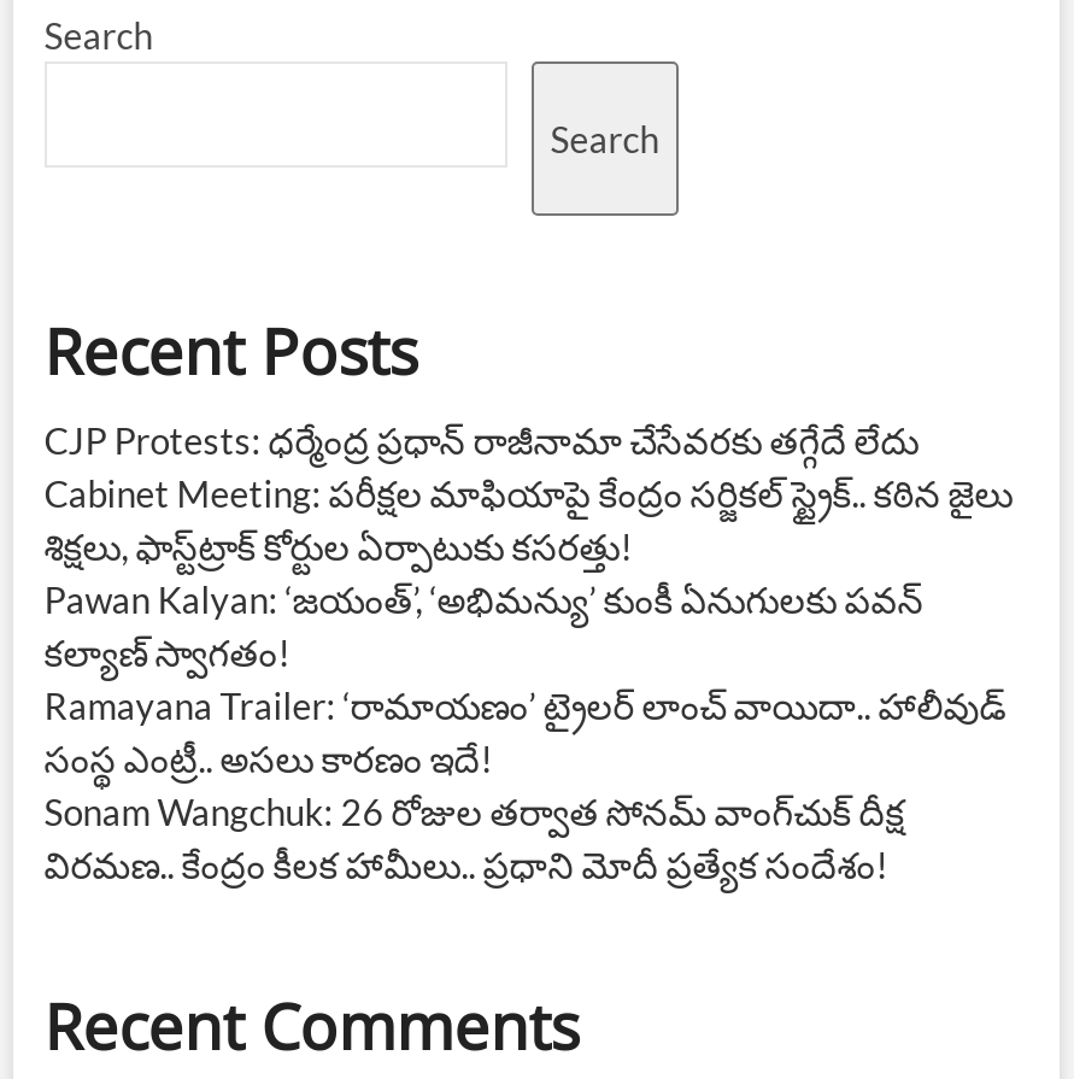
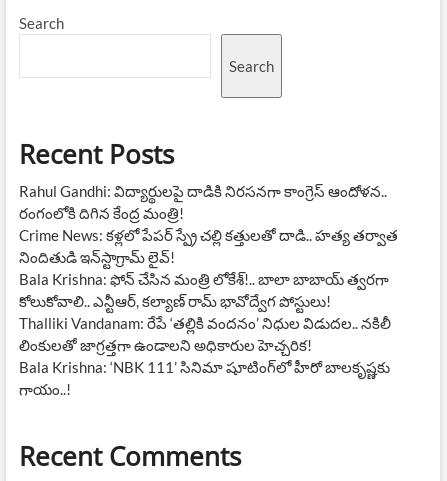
- CJP Protests: ధర్మేంద్ర ప్రధాన్ రాజీనామా చేసేవరకు తగ్గేదే లేదు
- Cabinet Meeting: పరీక్షల మాఫియాపై కేంద్రం సర్జికల్ స్ట్రైక్.. కఠిన జైలు
- శిక్షలు, ఫాస్ట్‌ట్రాక్ కోర్టుల ఏర్పాటుకు కసరత్తు!
- Pawan Kalyan: ‘జయంత్’, ‘అభిమన్యు’ కుంకీ ఏనుగులకు పవన్
- కల్యాణ్ స్వాగతం!
- Ramayana Trailer: ‘రామాయణం’ ట్రైలర్ లాంచ్ వాయిదా.. హాలీవుడ్
- సంస్థ ఎంట్రీ.. అసలు కారణం ఇదే!
- Sonam Wangchuk: 26 రోజుల తర్వాత సోనమ్ వాంగ్‌చుక్ దీక్ష
- విరమణ.. కేంద్రం కీలక హామీలు.. ప్రధాని మోదీ ప్రత్యేక సందేశం!
+ Rahul Gandhi: విద్యార్థులపై దాడికి నిరసనగా కాంగ్రెస్ ఆందోళన..
+ రంగంలోకి దిగిన కేంద్ర మంత్రి!
+ Crime News: కళ్లలో పేపర్ స్ప్రే చల్లి కత్తులతో దాడి.. హత్య తర్వాత
+ నిందితుడి ఇన్‌స్టాగ్రామ్ లైవ్!
+ Bala Krishna: ఫోన్ చేసిన మంత్రి లోకేశ్!.. బాలా బాబాయ్ త్వరగా
+ కోలుకోవాలి.. ఎన్టీఆర్, కల్యాణ్ రామ్ భావోద్వేగ పోస్టులు!
+ Thalliki Vandanam: రేపే ‘తల్లికి వందనం’ నిధుల విడుదల.. నకిలీ
+ లింకులతో జాగ్రత్తగా ఉండాలని అధికారుల హెచ్చరిక!
+ Bala Krishna: ‘NBK 111’ సినిమా షూటింగ్‌లో హీరో బాలకృష్ణకు
+ గాయం..!
